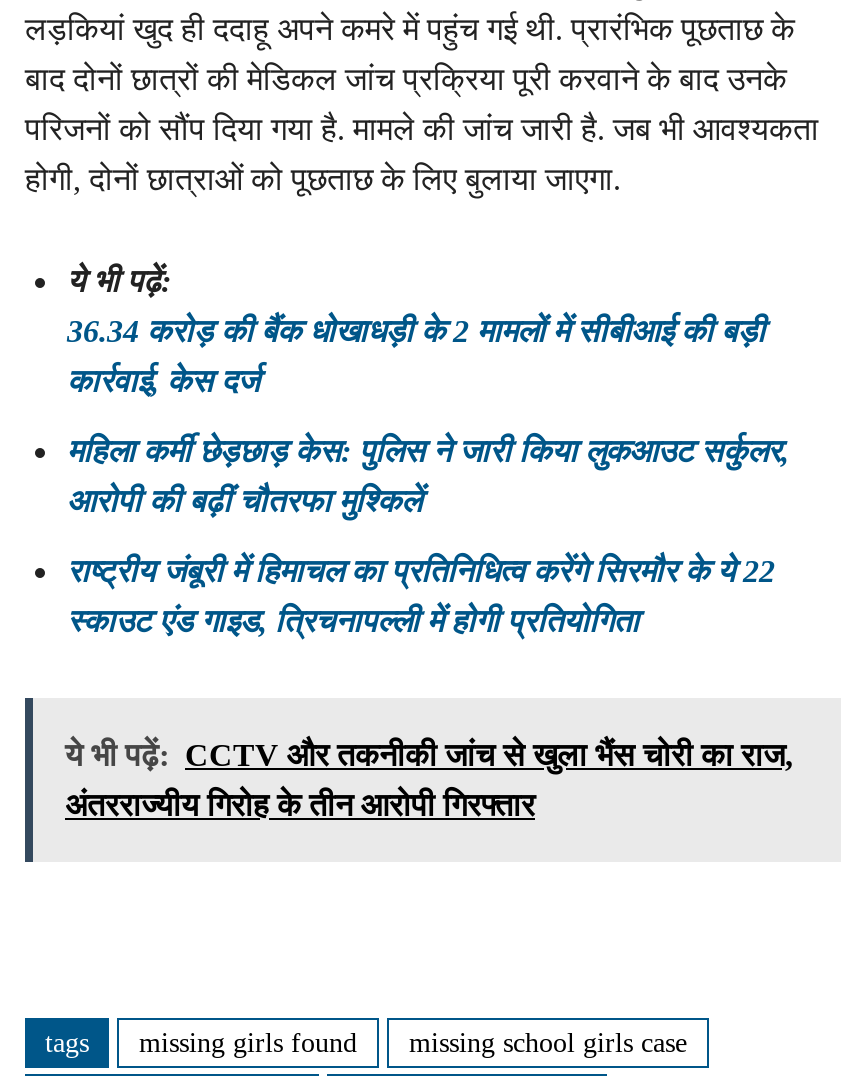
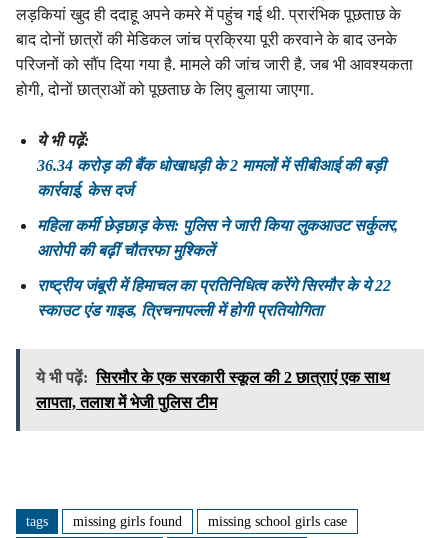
- ये भी पढ़ें: CCTV और तकनीकी जांच से खुला भैंस चोरी का राज,
+ ये भी पढ़ें: सिरमौर के एक सरकारी स्कूल की 2 छात्राएं एक साथ

- अंतरराज्यीय गिरोह के तीन आरोपी गिरफ्तार
+ लापता, तलाश में भेजी पुलिस टीम
